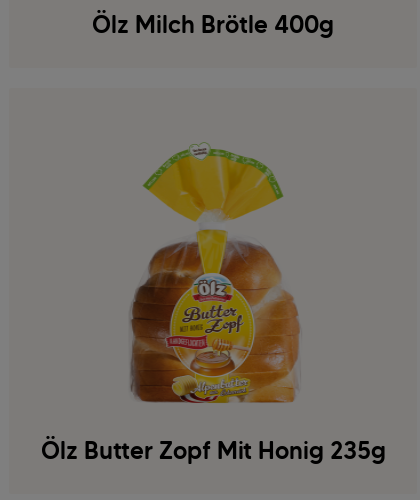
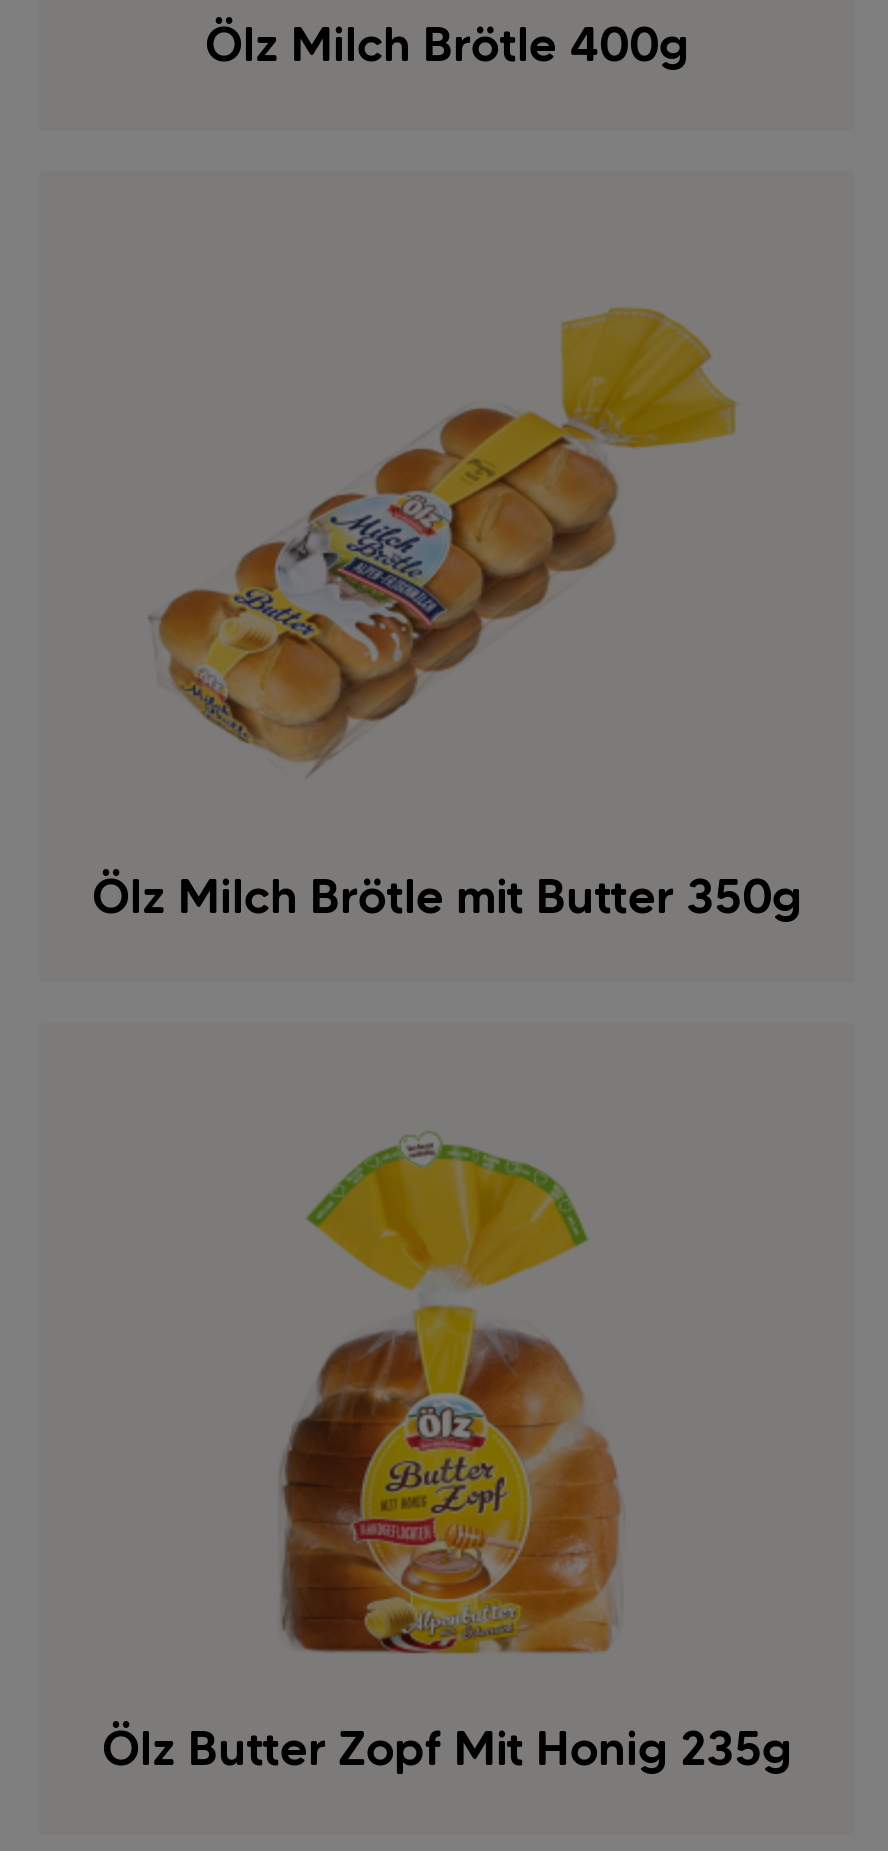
+ Ölz Milch Brötle mit Butter 350g

+ [image]
